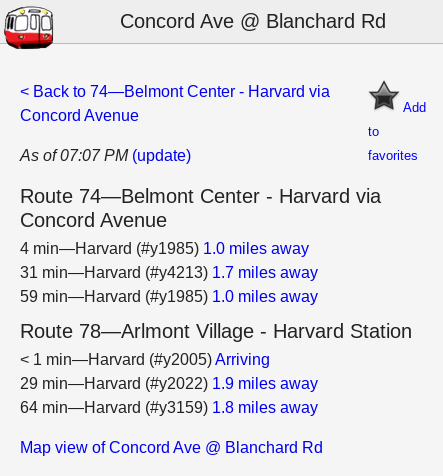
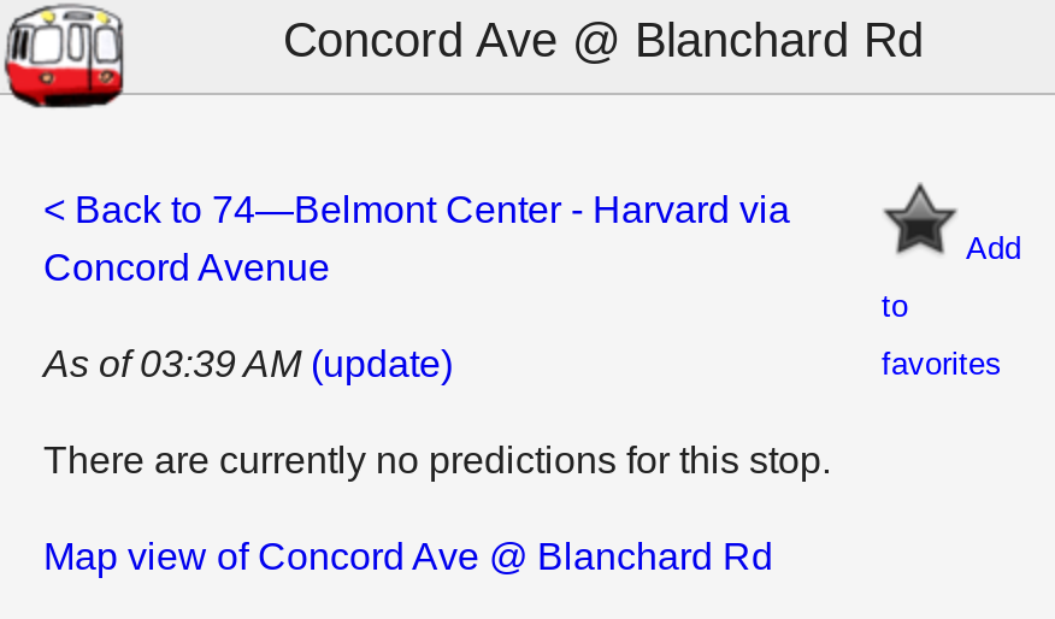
- As of 07:07 PM (update)
- Route 74—Belmont Center - Harvard via
- Concord Avenue
- 4 min—Harvard (#y1985) 1.0 miles away
- 31 min—Harvard (#y4213) 1.7 miles away
- 59 min—Harvard (#y1985) 1.0 miles away
- Route 78—Arlmont Village - Harvard Station
- < 1 min—Harvard (#y2005) Arriving
- 29 min—Harvard (#y2022) 1.9 miles away
- 64 min—Harvard (#y3159) 1.8 miles away
+ As of 03:39 AM (update)
+ There are currently no predictions for this stop.
